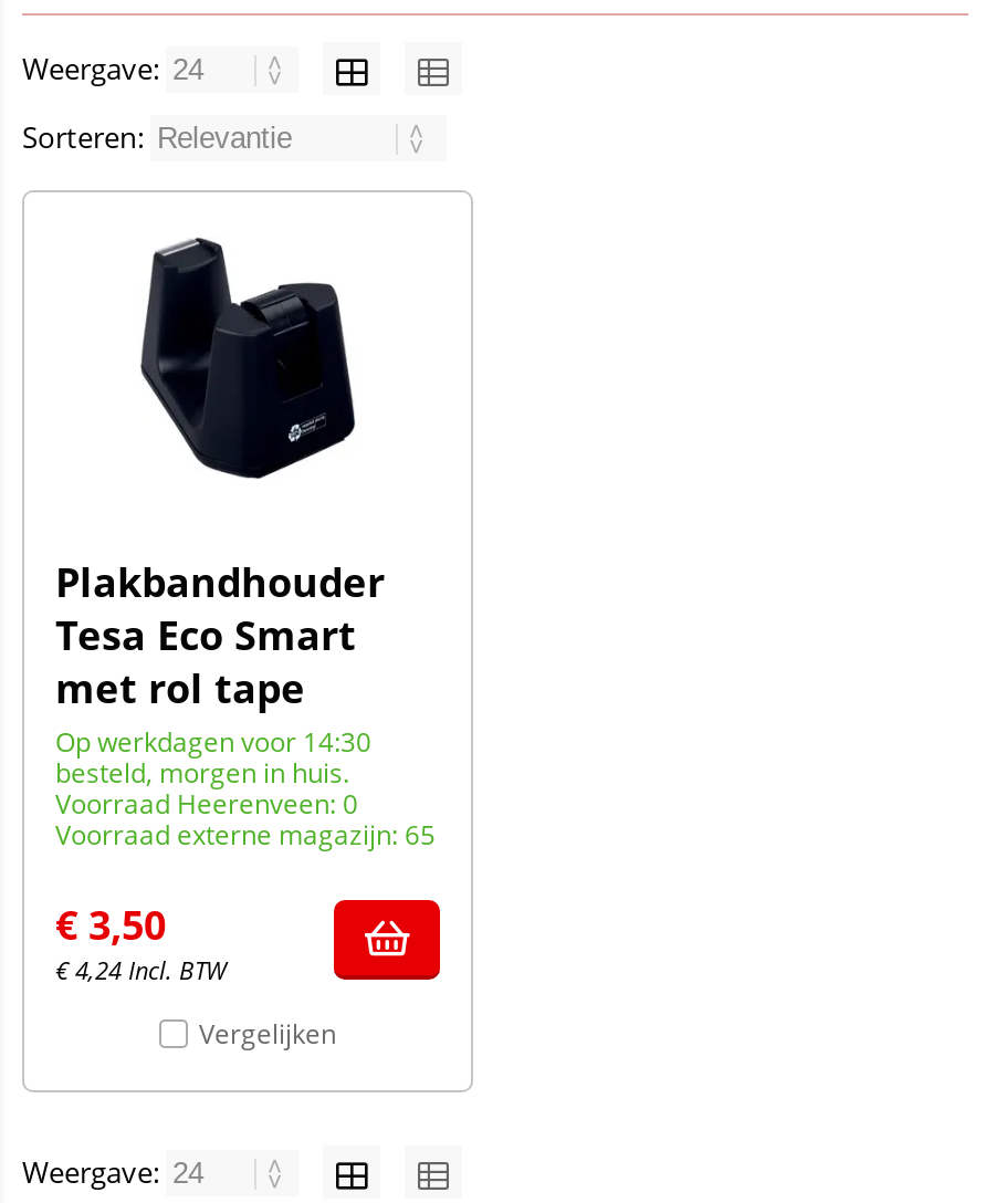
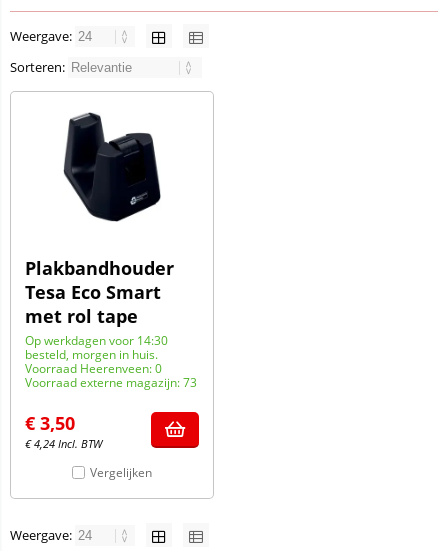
- Voorraad externe magazijn: 65
+ Voorraad externe magazijn: 73
